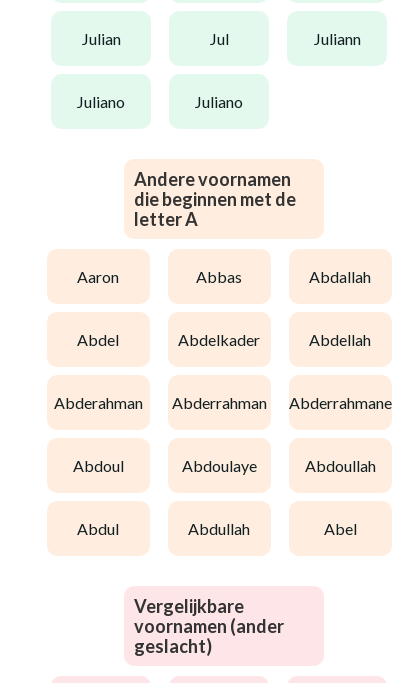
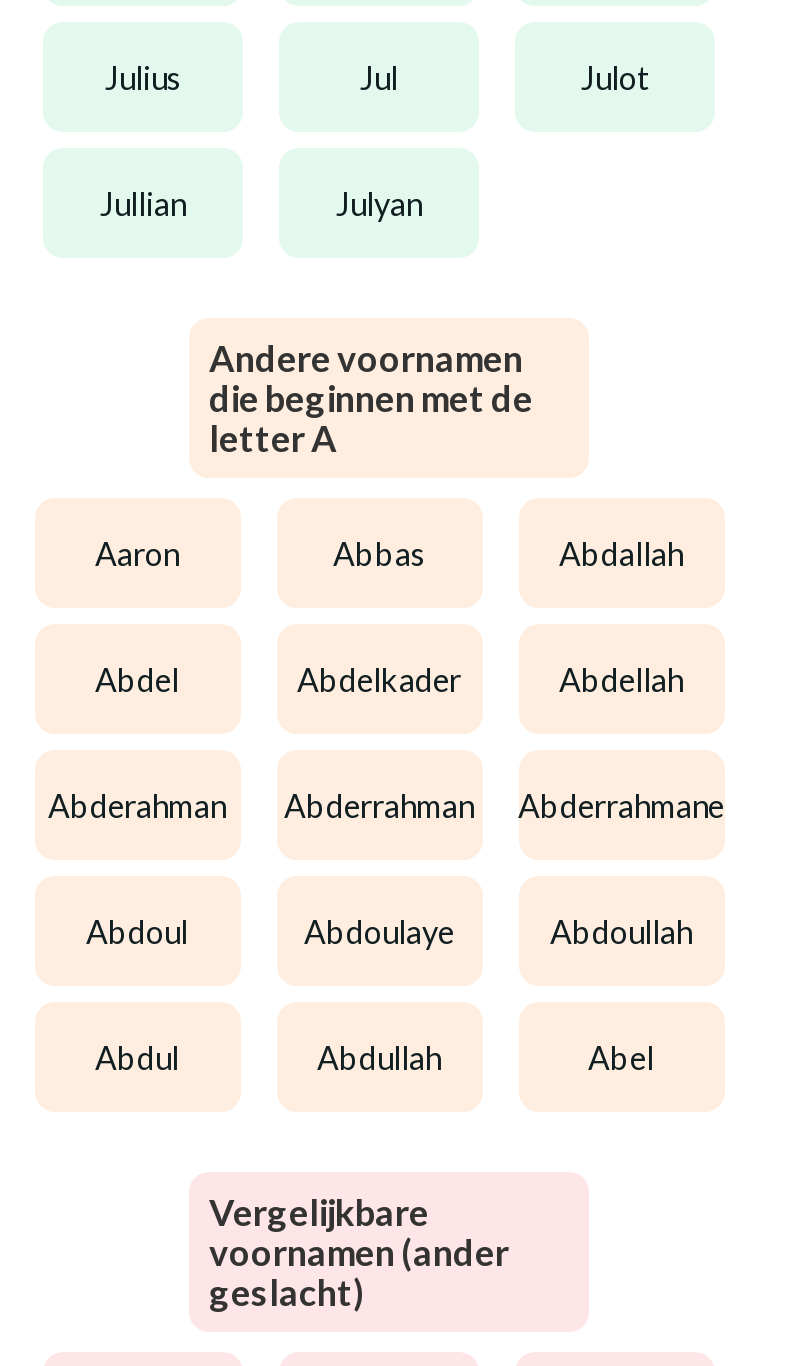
- julian
+ julius

- juliann
+ julot

- juliano
- juliano
+ jullian
+ julyan
